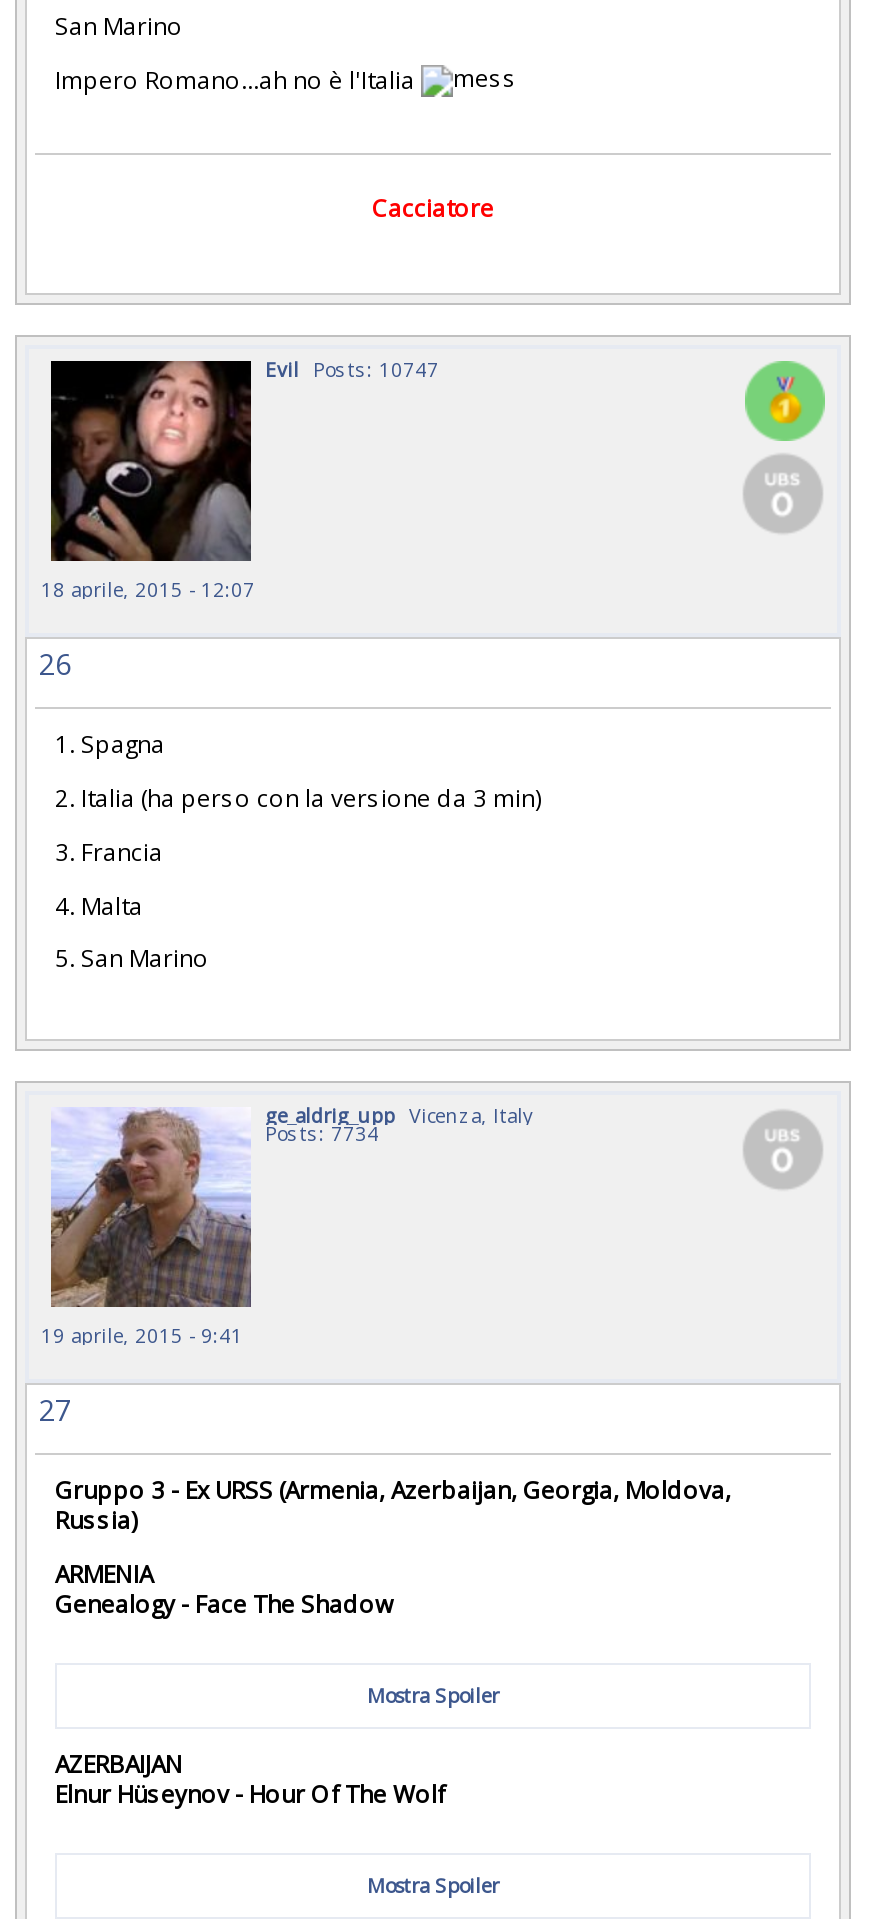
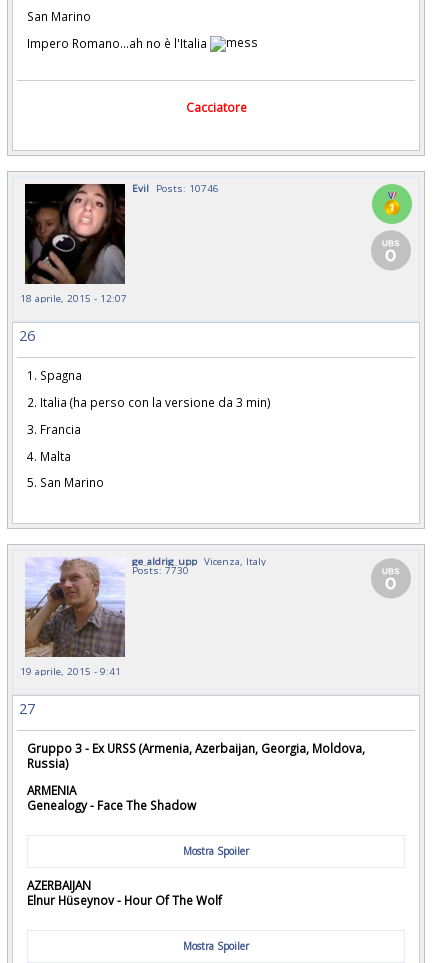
- Evil Posts: 10747
+ Evil Posts: 10746

- Posts: 7734
+ Posts: 7730
